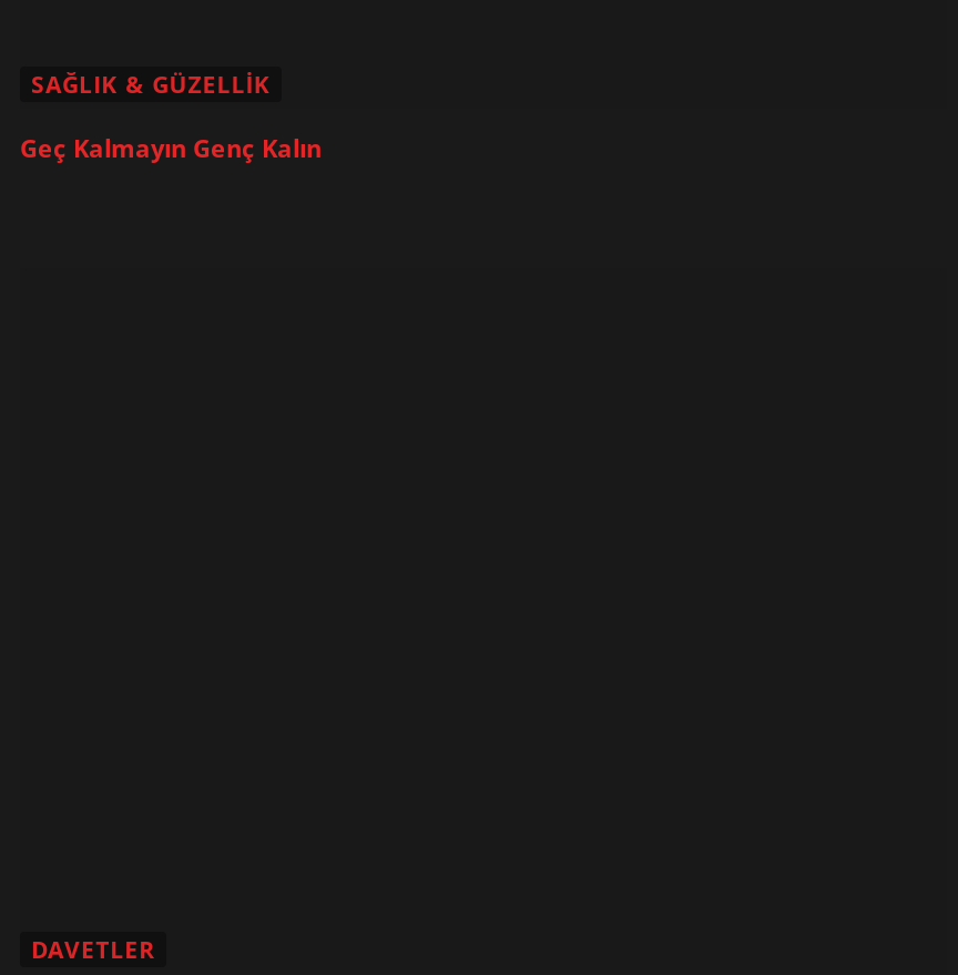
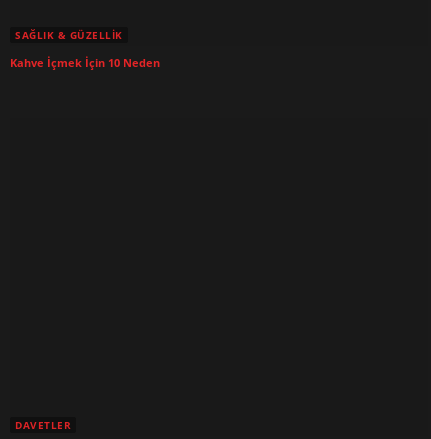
- Geç Kalmayın Genç Kalın
+ Kahve İçmek İçin 10 Neden
